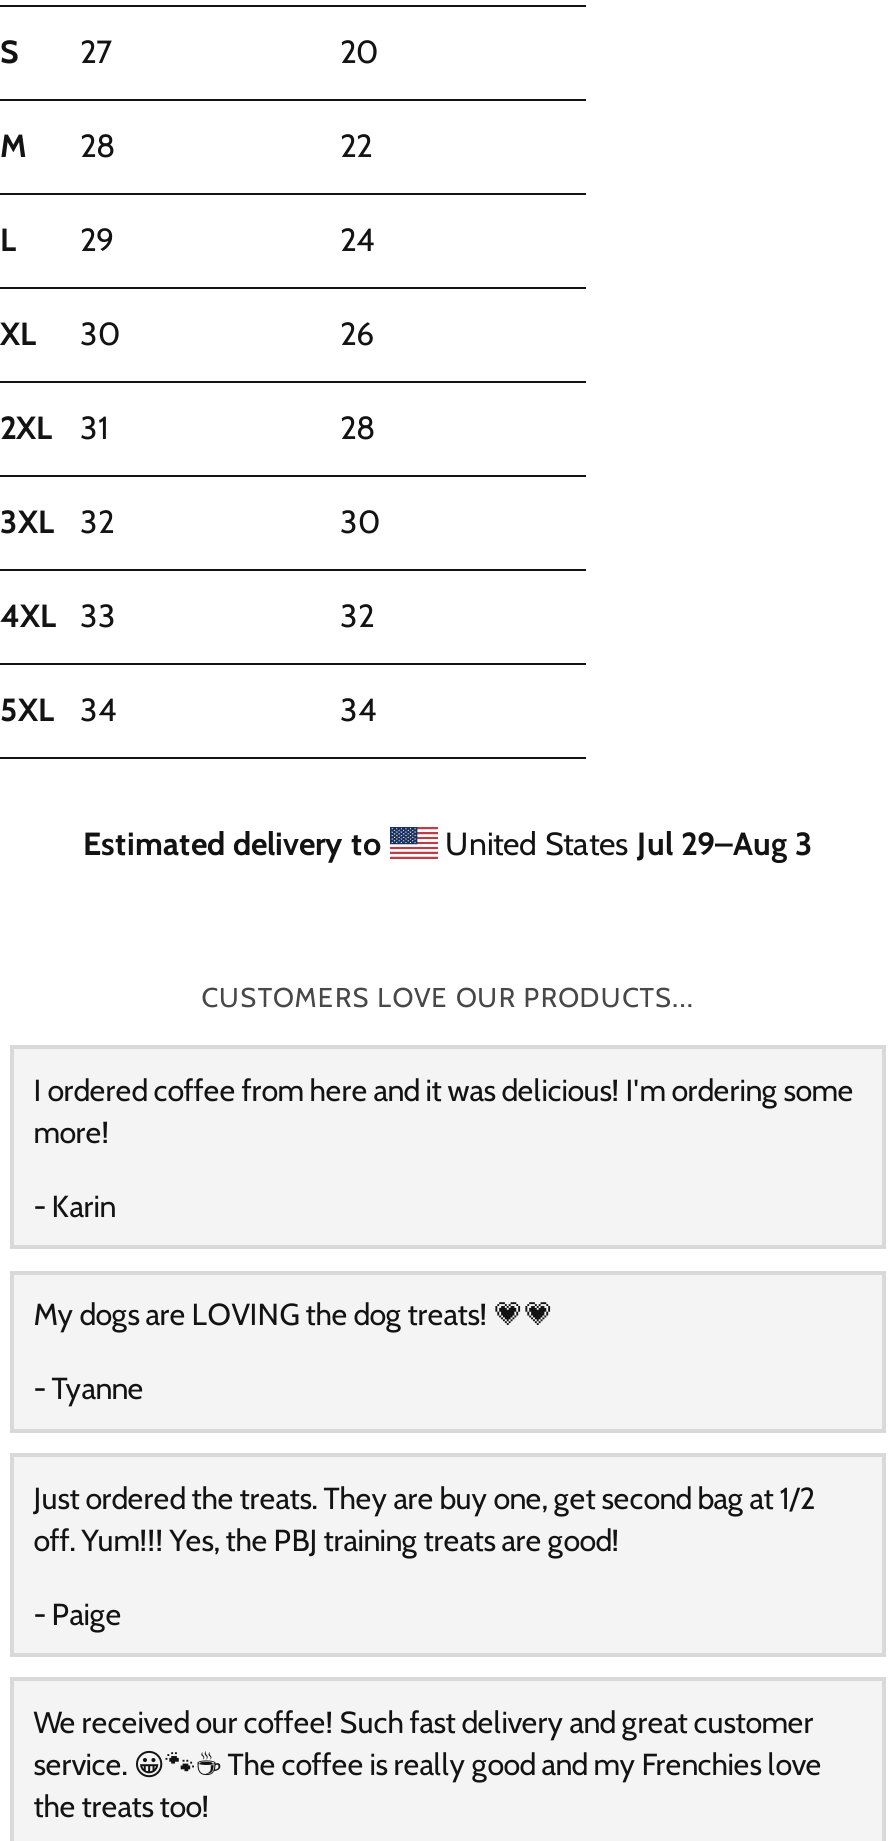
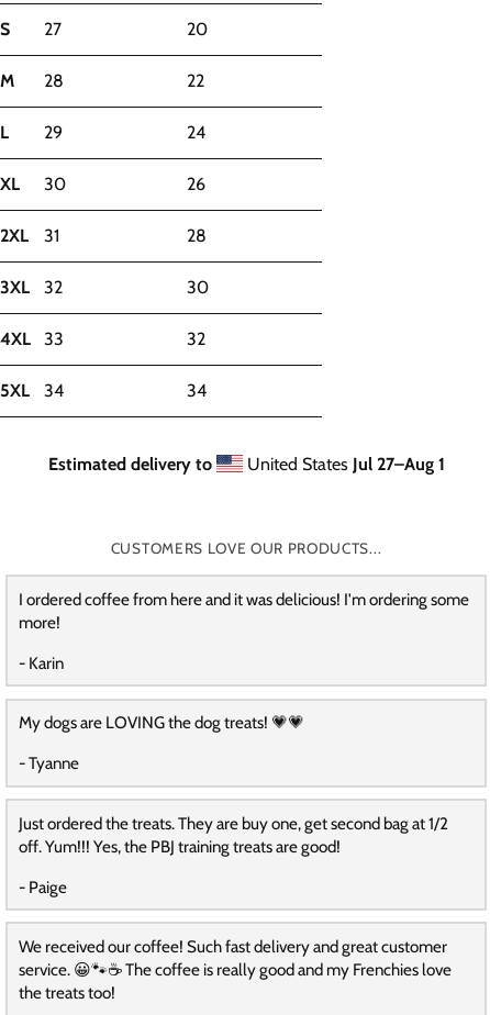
- United States Jul 29–Aug 3
+ United States Jul 27–Aug 1
